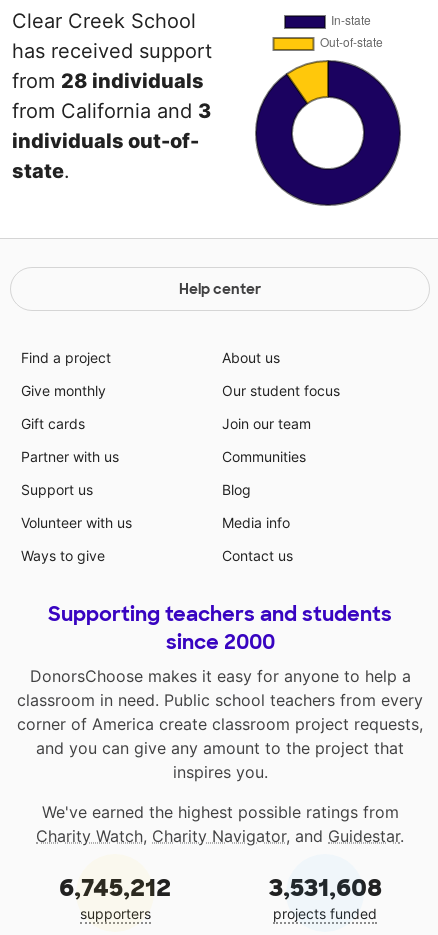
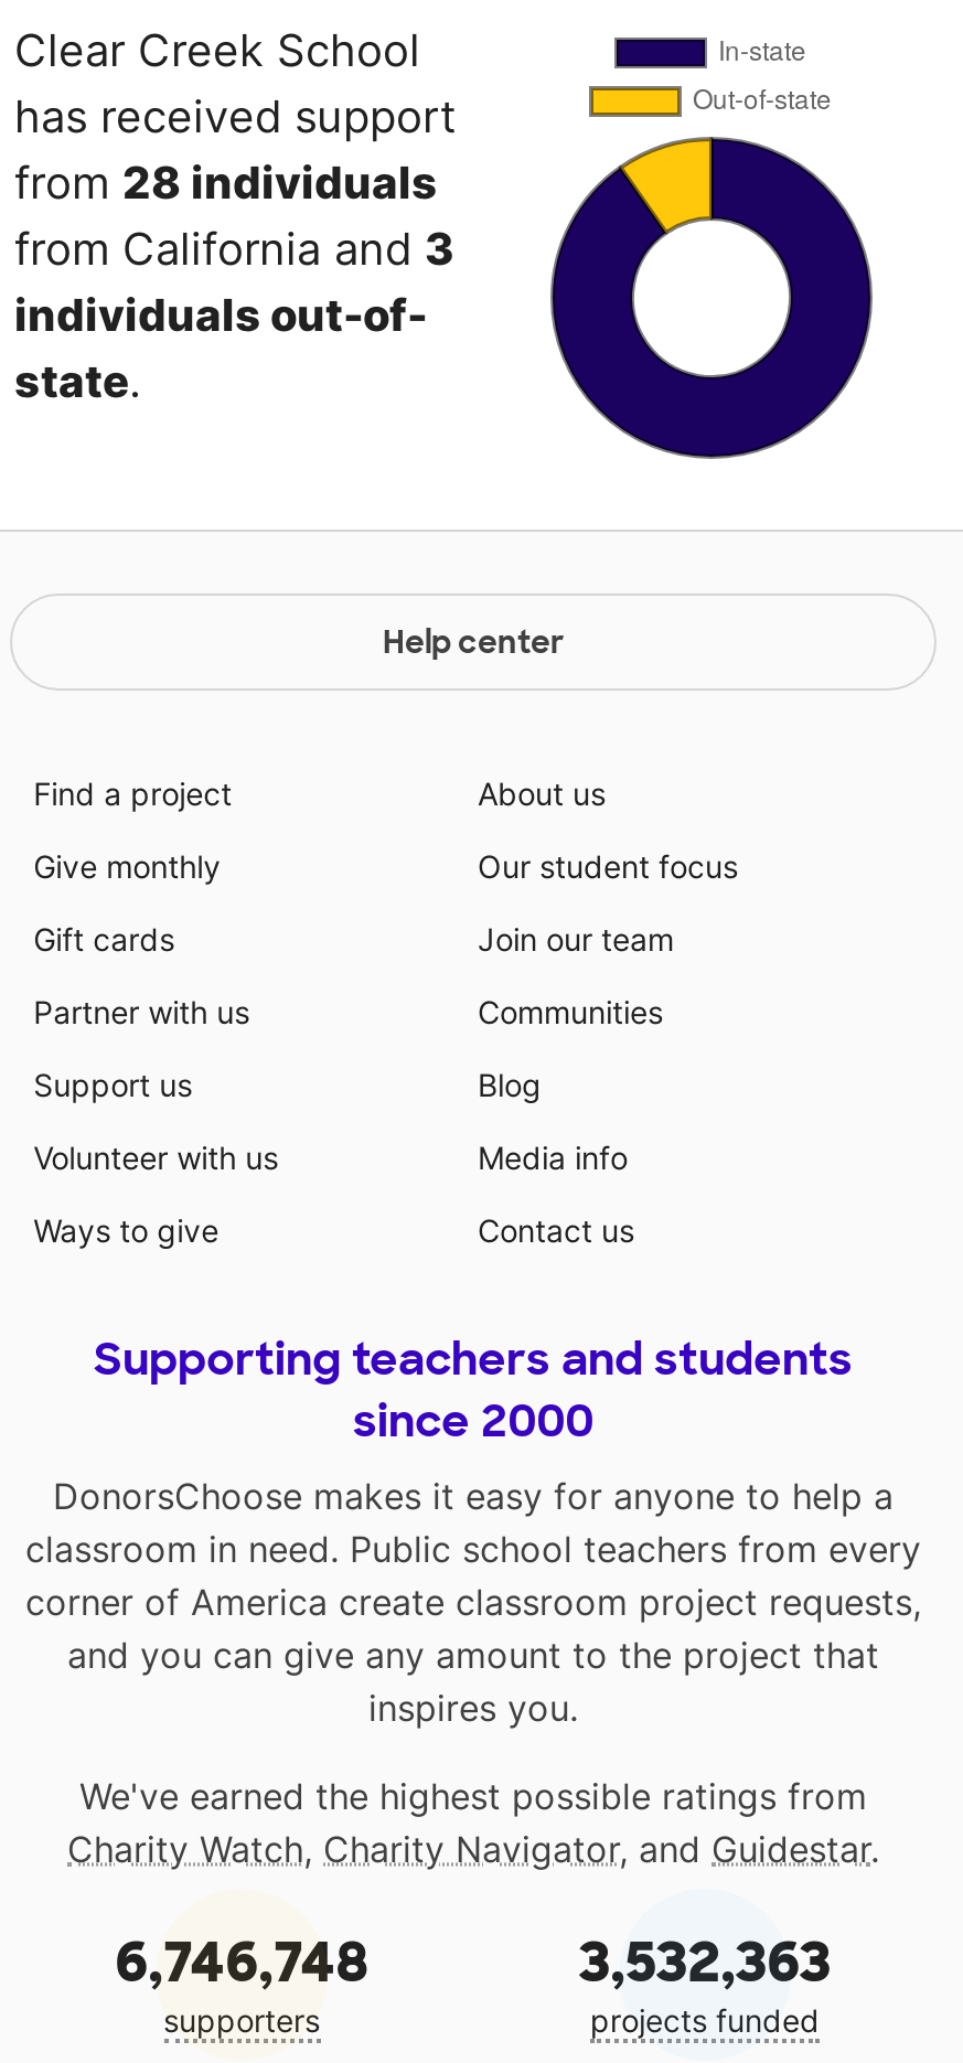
- 6,745,212
+ 6,746,748

- 3,531,608
+ 3,532,363
